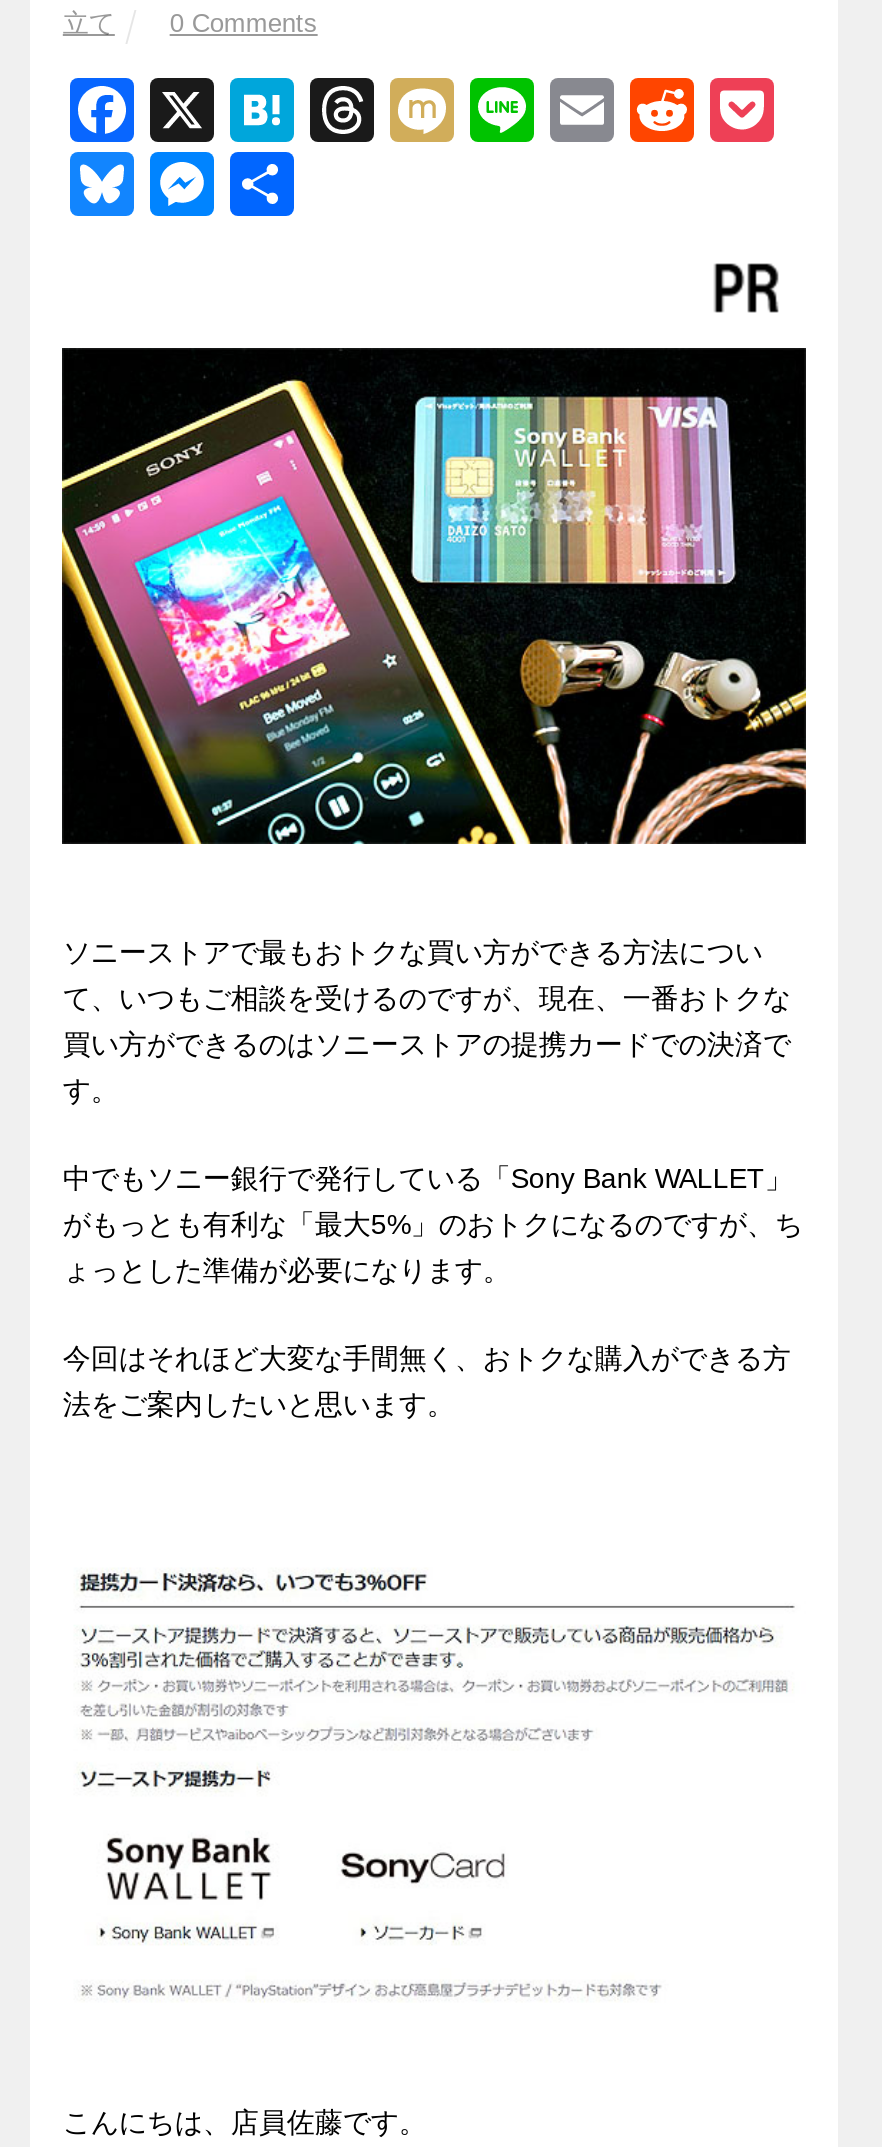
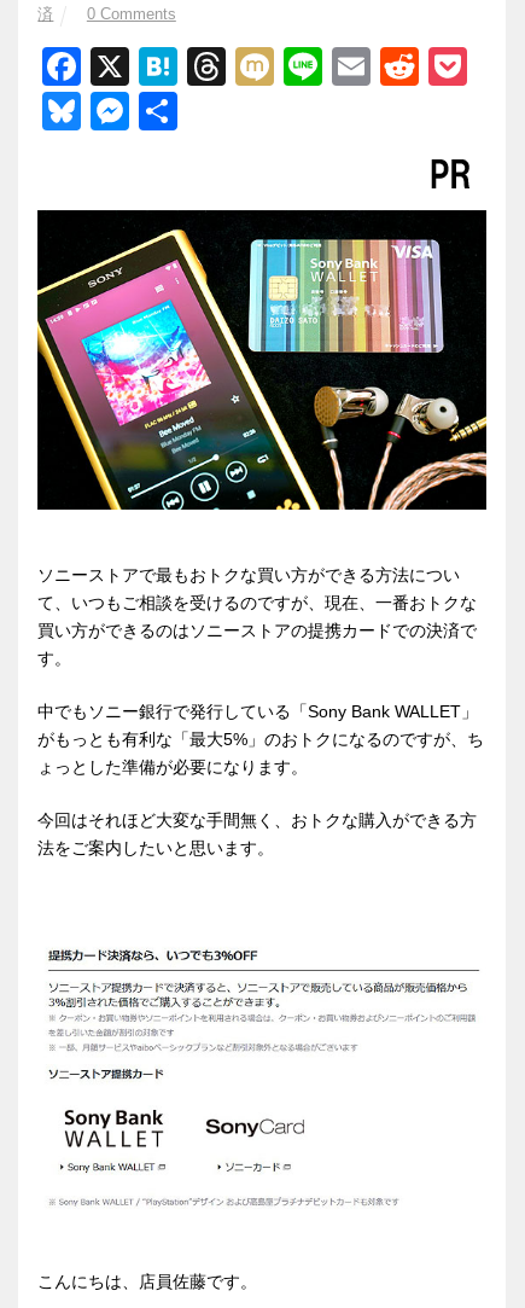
- 立て
+ 済
